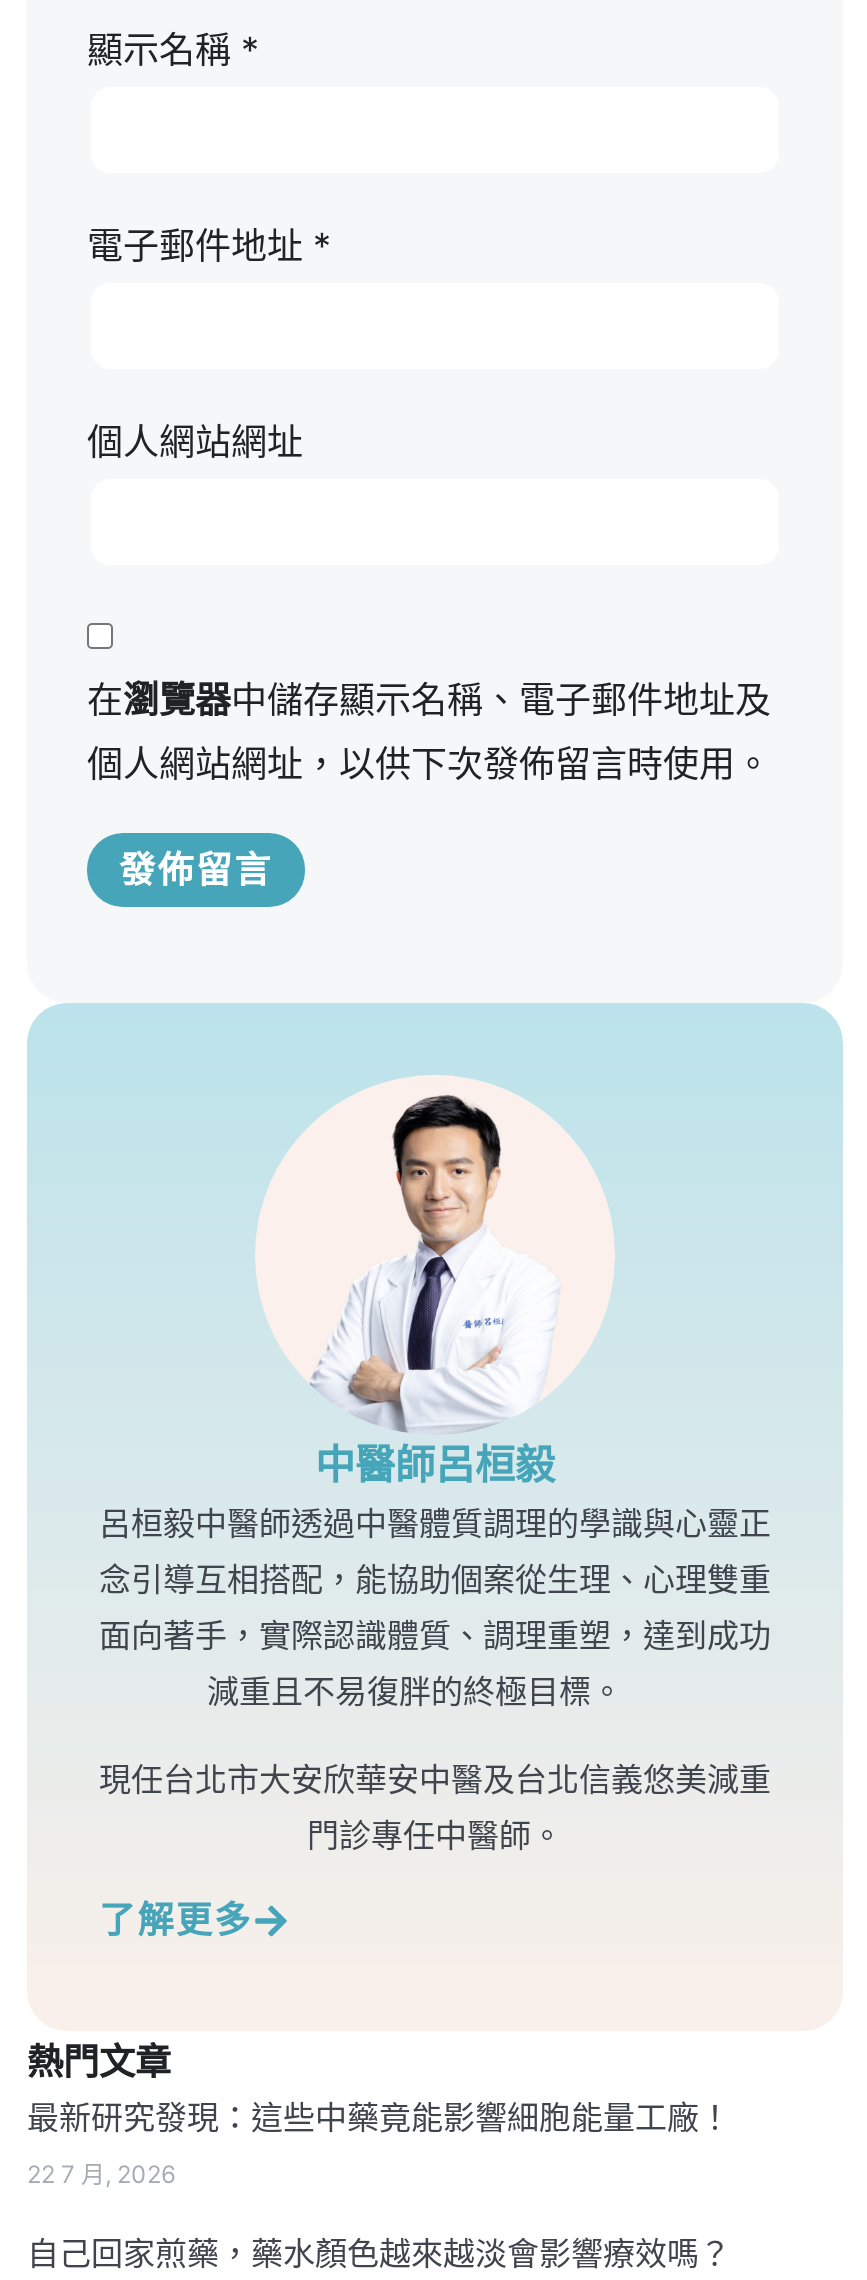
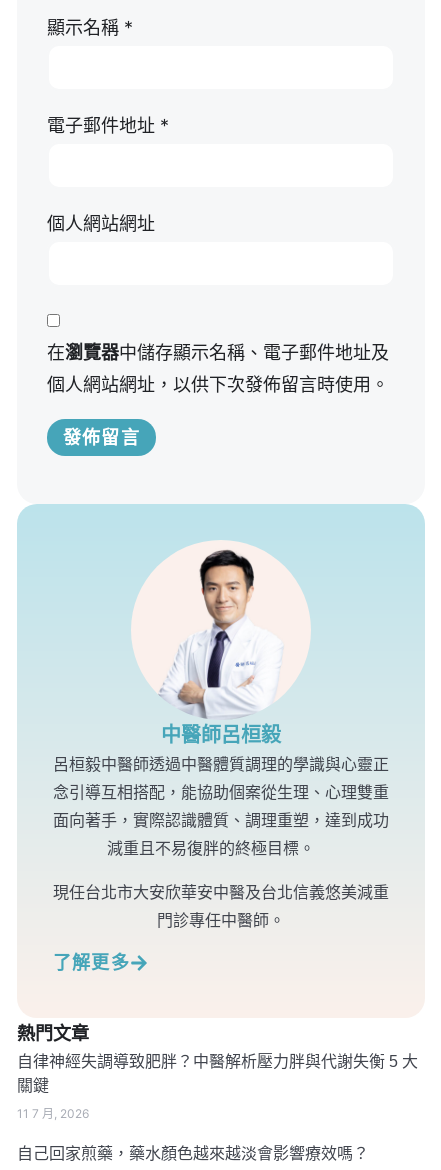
- 最新研究發現：這些中藥竟能影響細胞能量工廠！
+ 自律神經失調導致肥胖？中醫解析壓力胖與代謝失衡 5 大
+ 關鍵

- 22 7 月, 2026
+ 11 7 月, 2026
